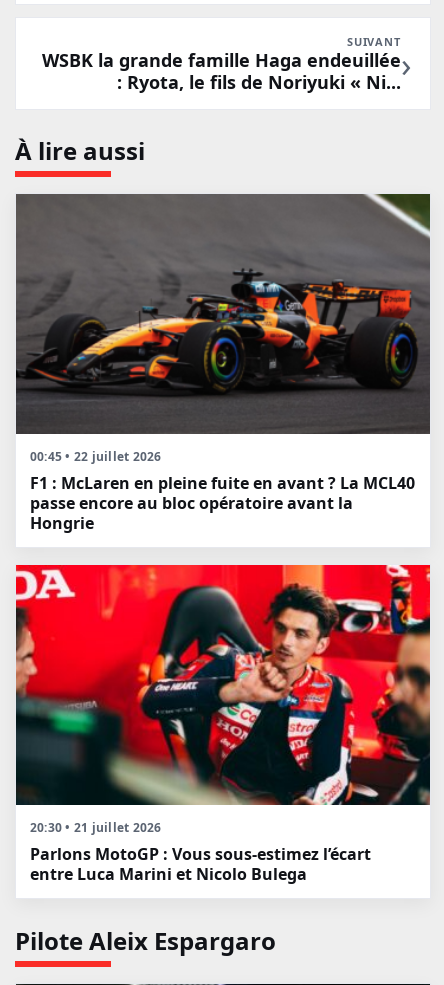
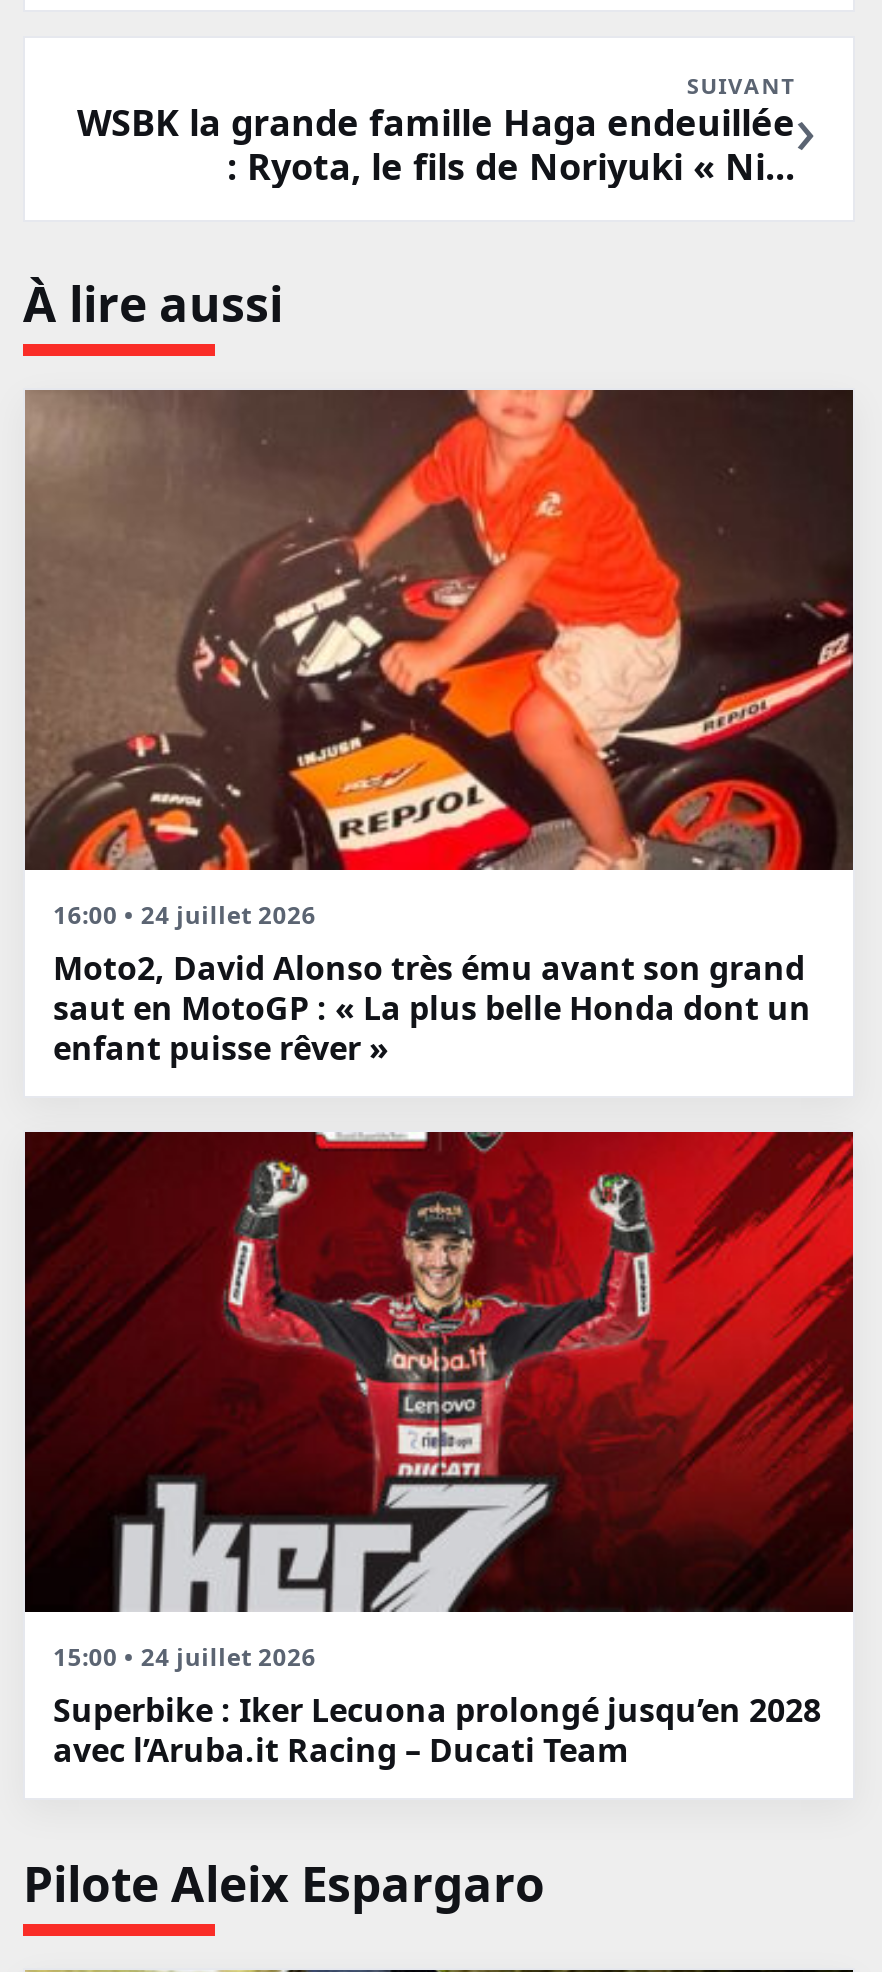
- [image]
- 00:45 • 22 juillet 2026
- F1 : McLaren en pleine fuite en avant ? La MCL40
- passe encore au bloc opératoire avant la
- Hongrie
+ [image]
+ 16:00 • 24 juillet 2026
+ Moto2, David Alonso très ému avant son grand
+ saut en MotoGP : « La plus belle Honda dont un
+ enfant puisse rêver »

- [image]
- 20:30 • 21 juillet 2026
- Parlons MotoGP : Vous sous-estimez l’écart
- entre Luca Marini et Nicolo Bulega
+ [image]
+ 15:00 • 24 juillet 2026
+ Superbike : Iker Lecuona prolongé jusqu’en 2028
+ avec l’Aruba.it Racing – Ducati Team
